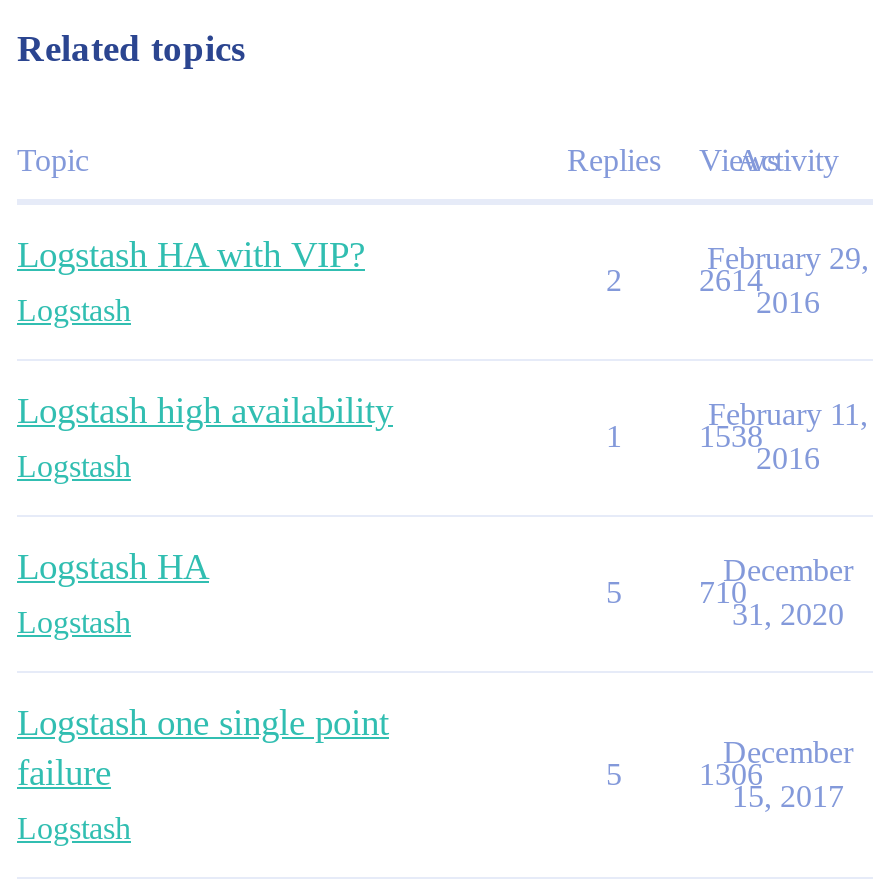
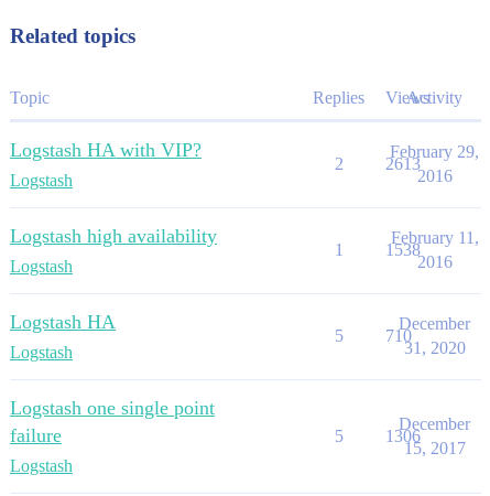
- 2614
+ 2613
